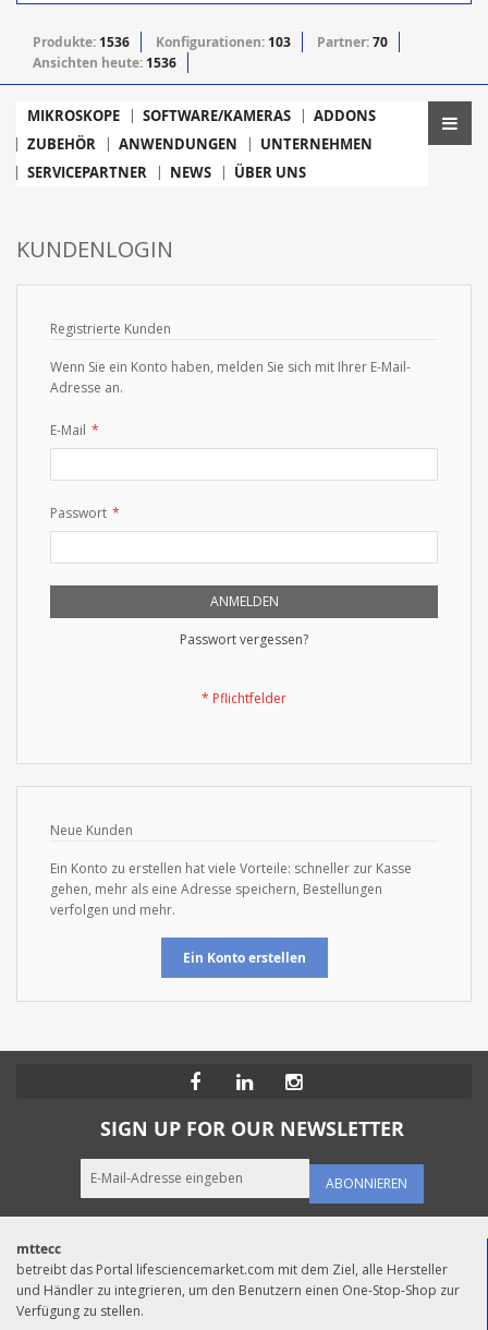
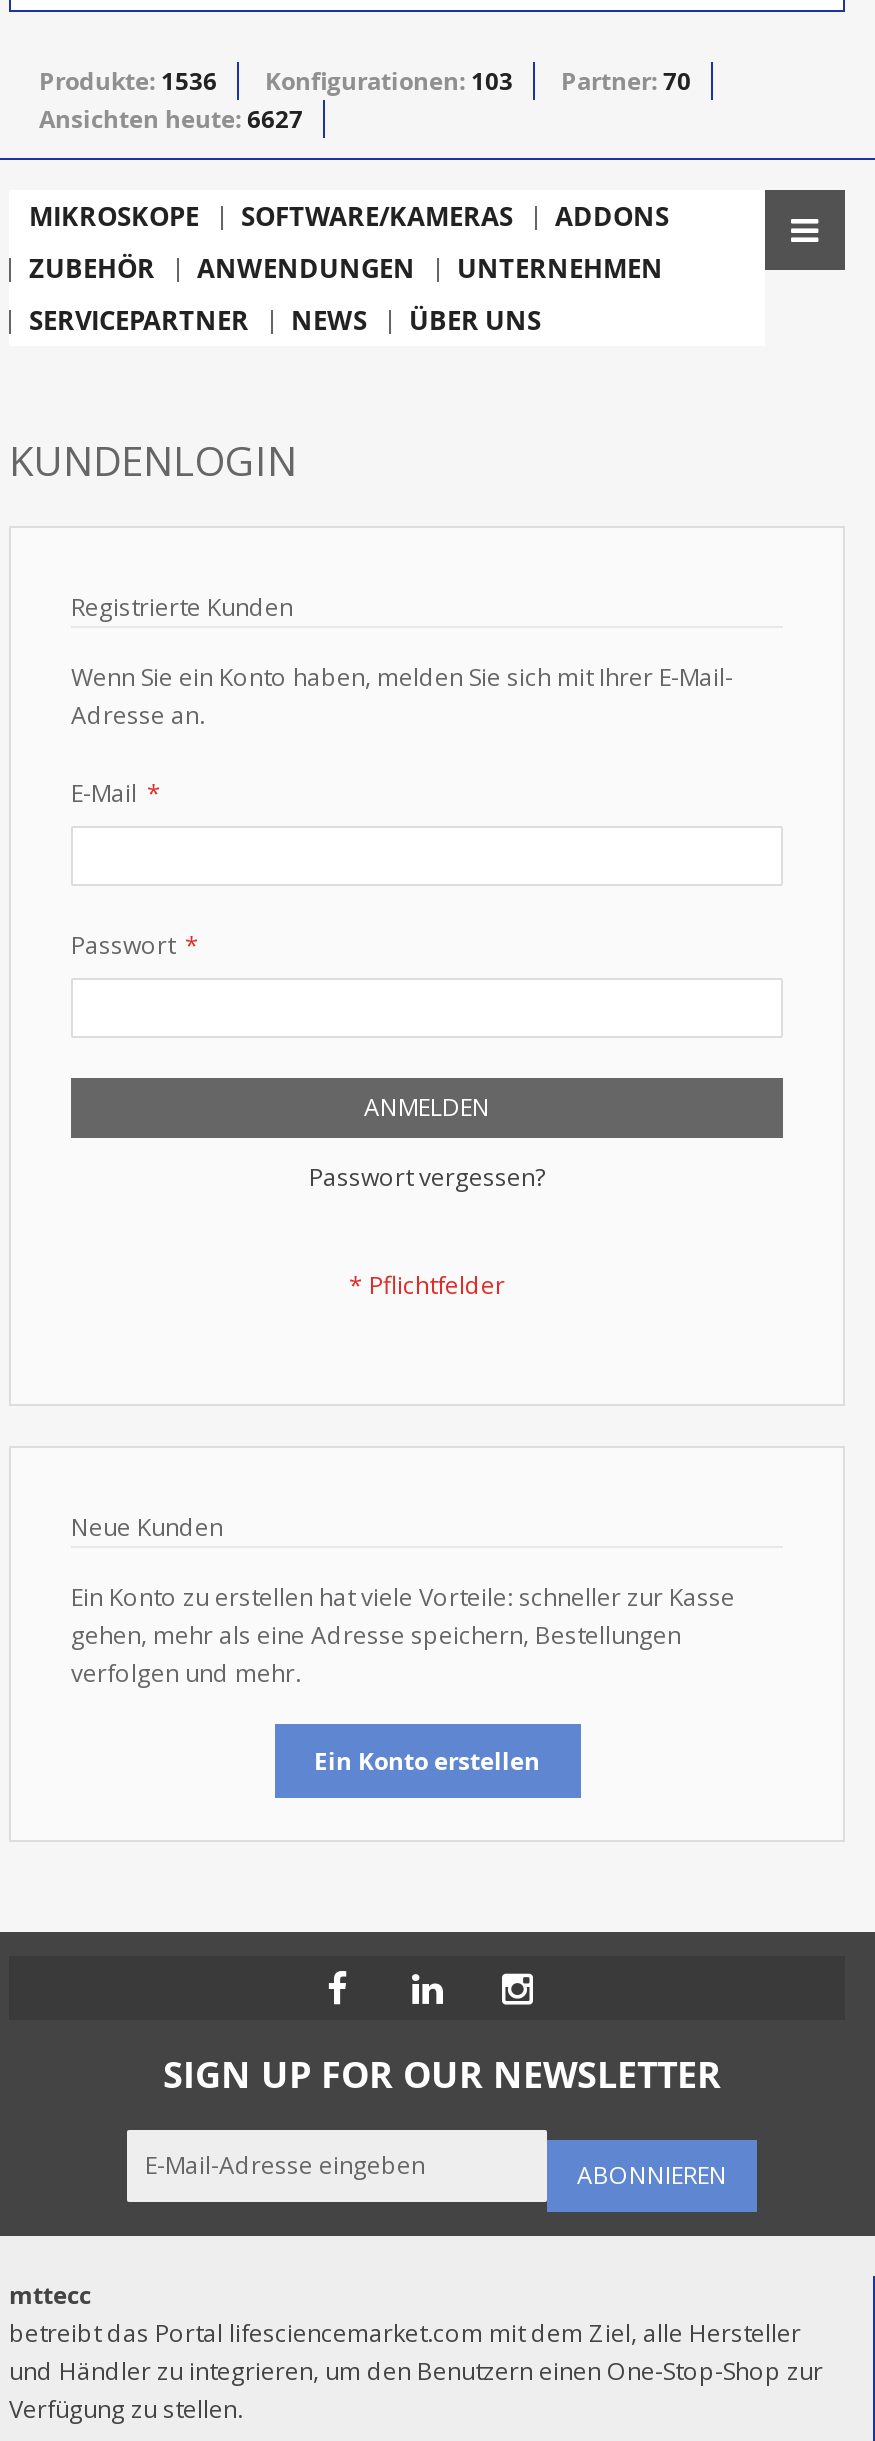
- Ansichten heute: 1536
+ Ansichten heute: 6627
